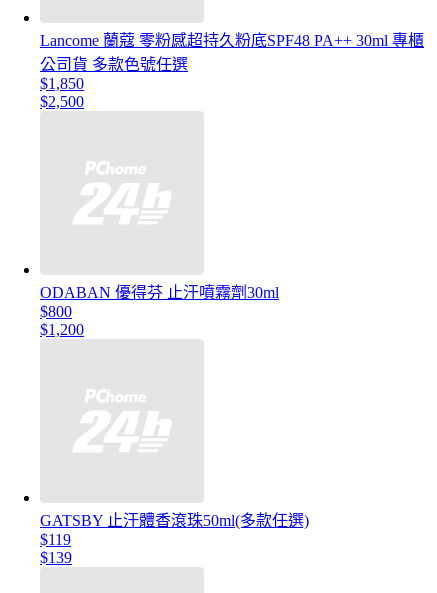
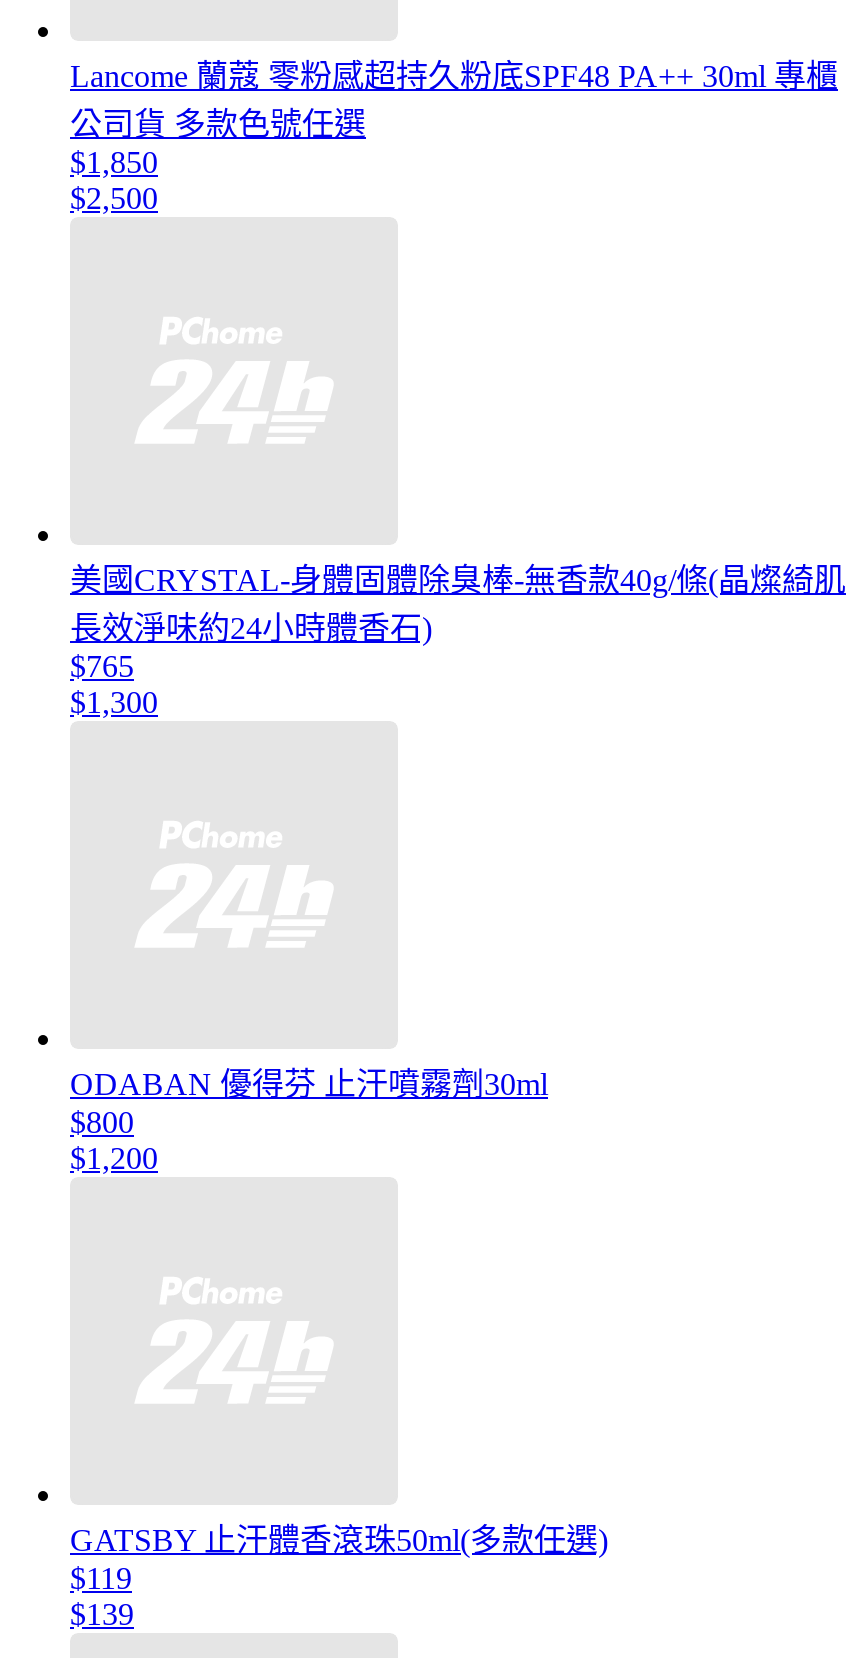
+ 美國CRYSTAL-身體固體除臭棒-無香款40g/條(晶燦綺肌
+ 長效淨味約24小時體香石)
+ $765
+ $1,300
